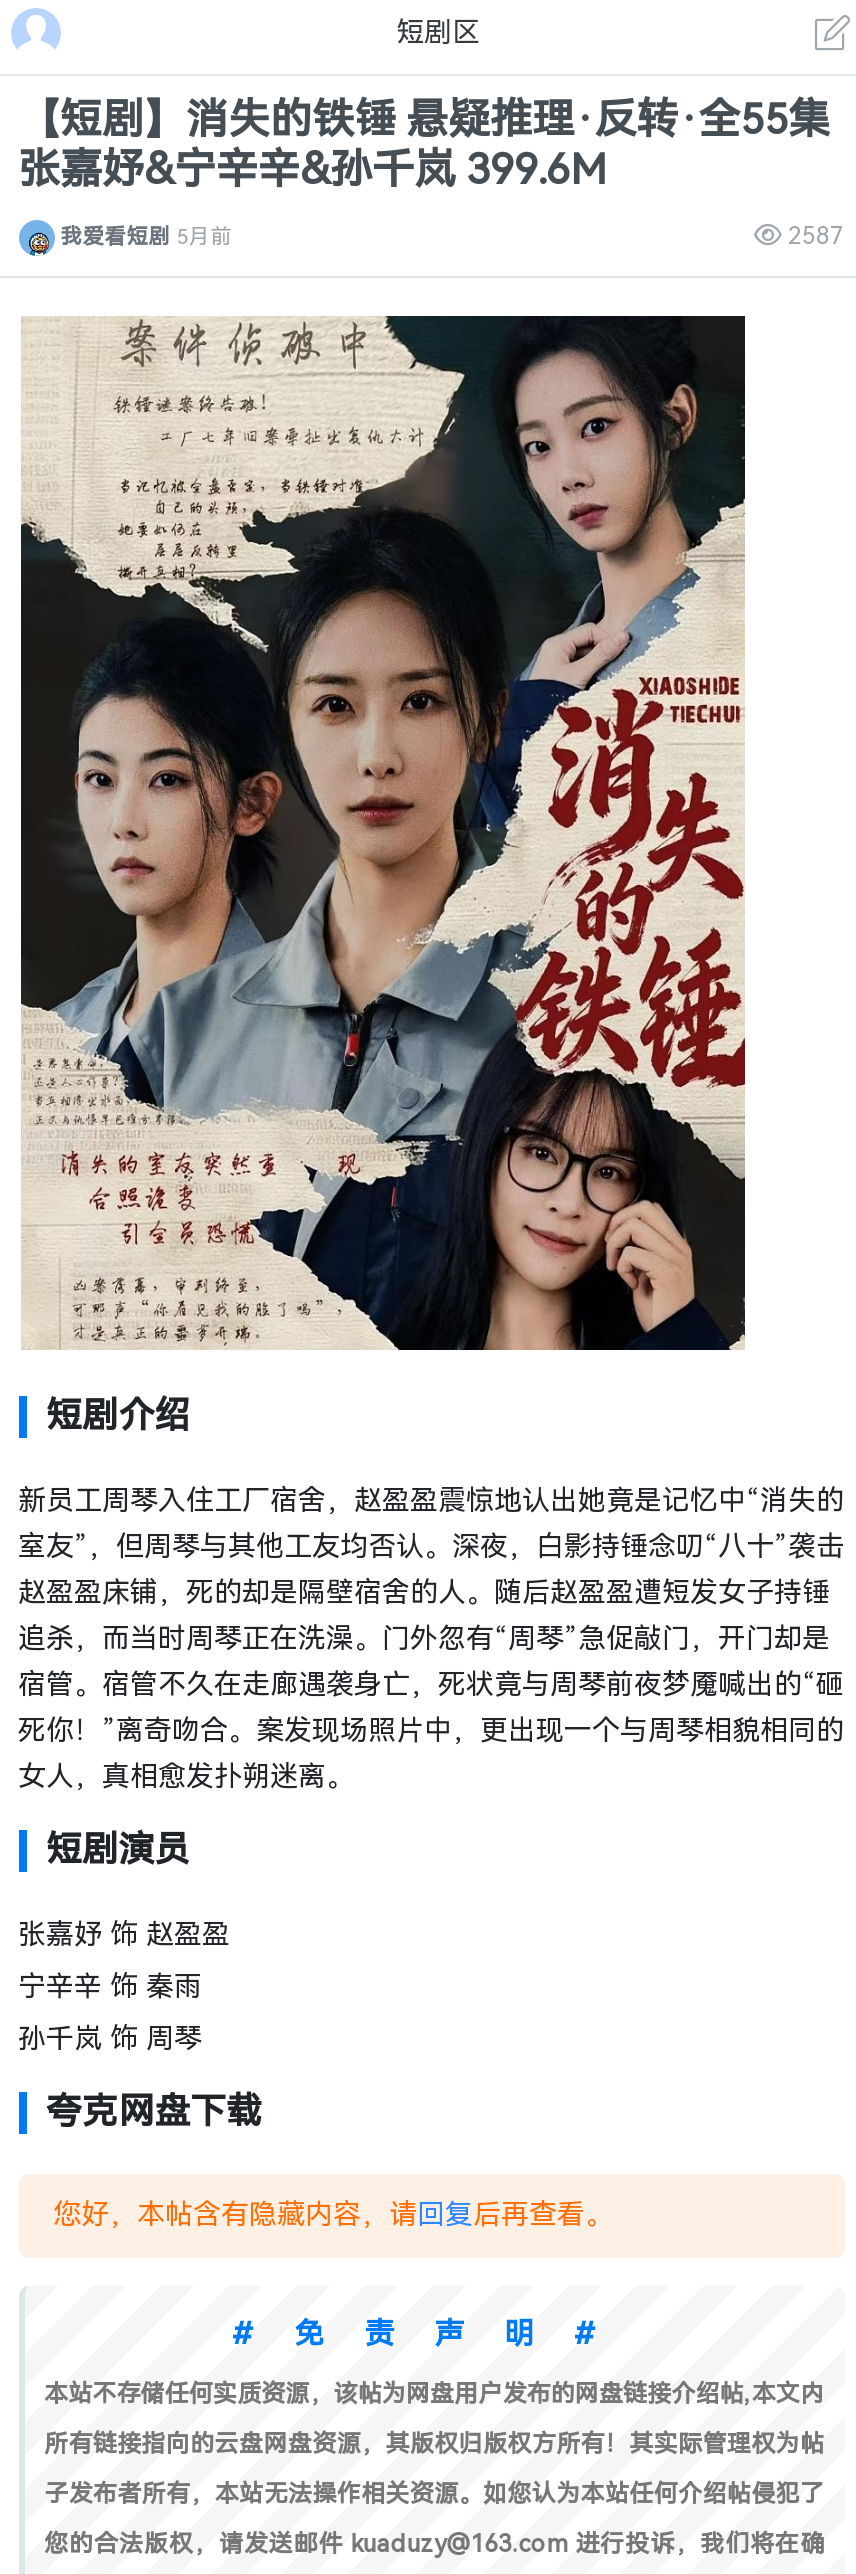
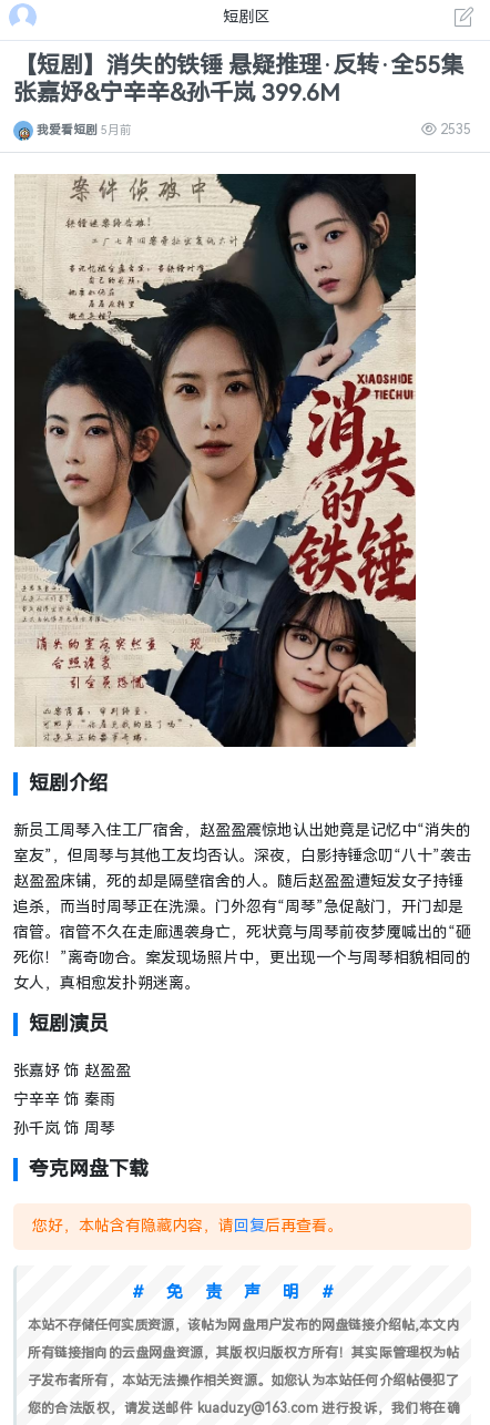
- 2587
+ 2535
